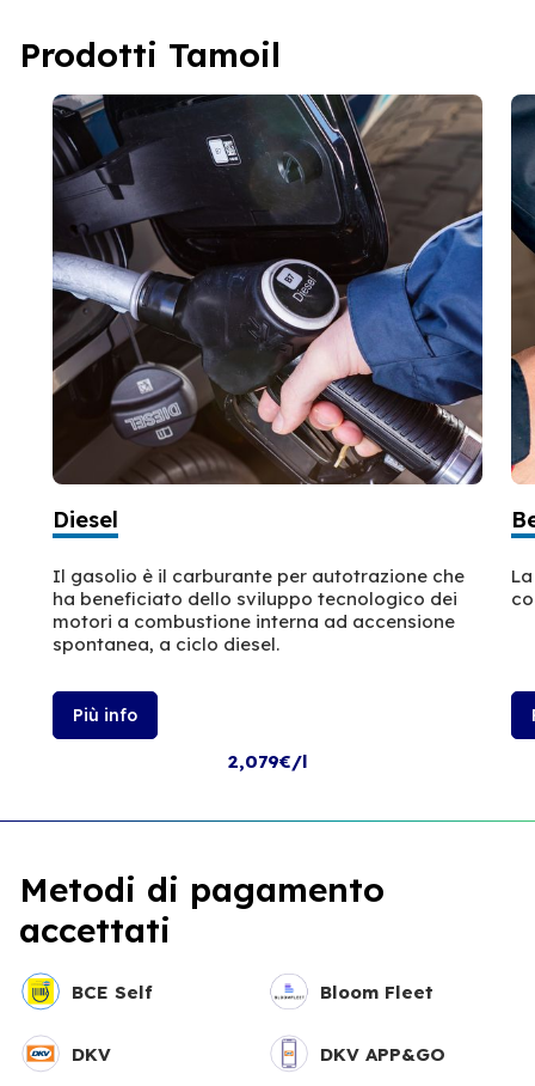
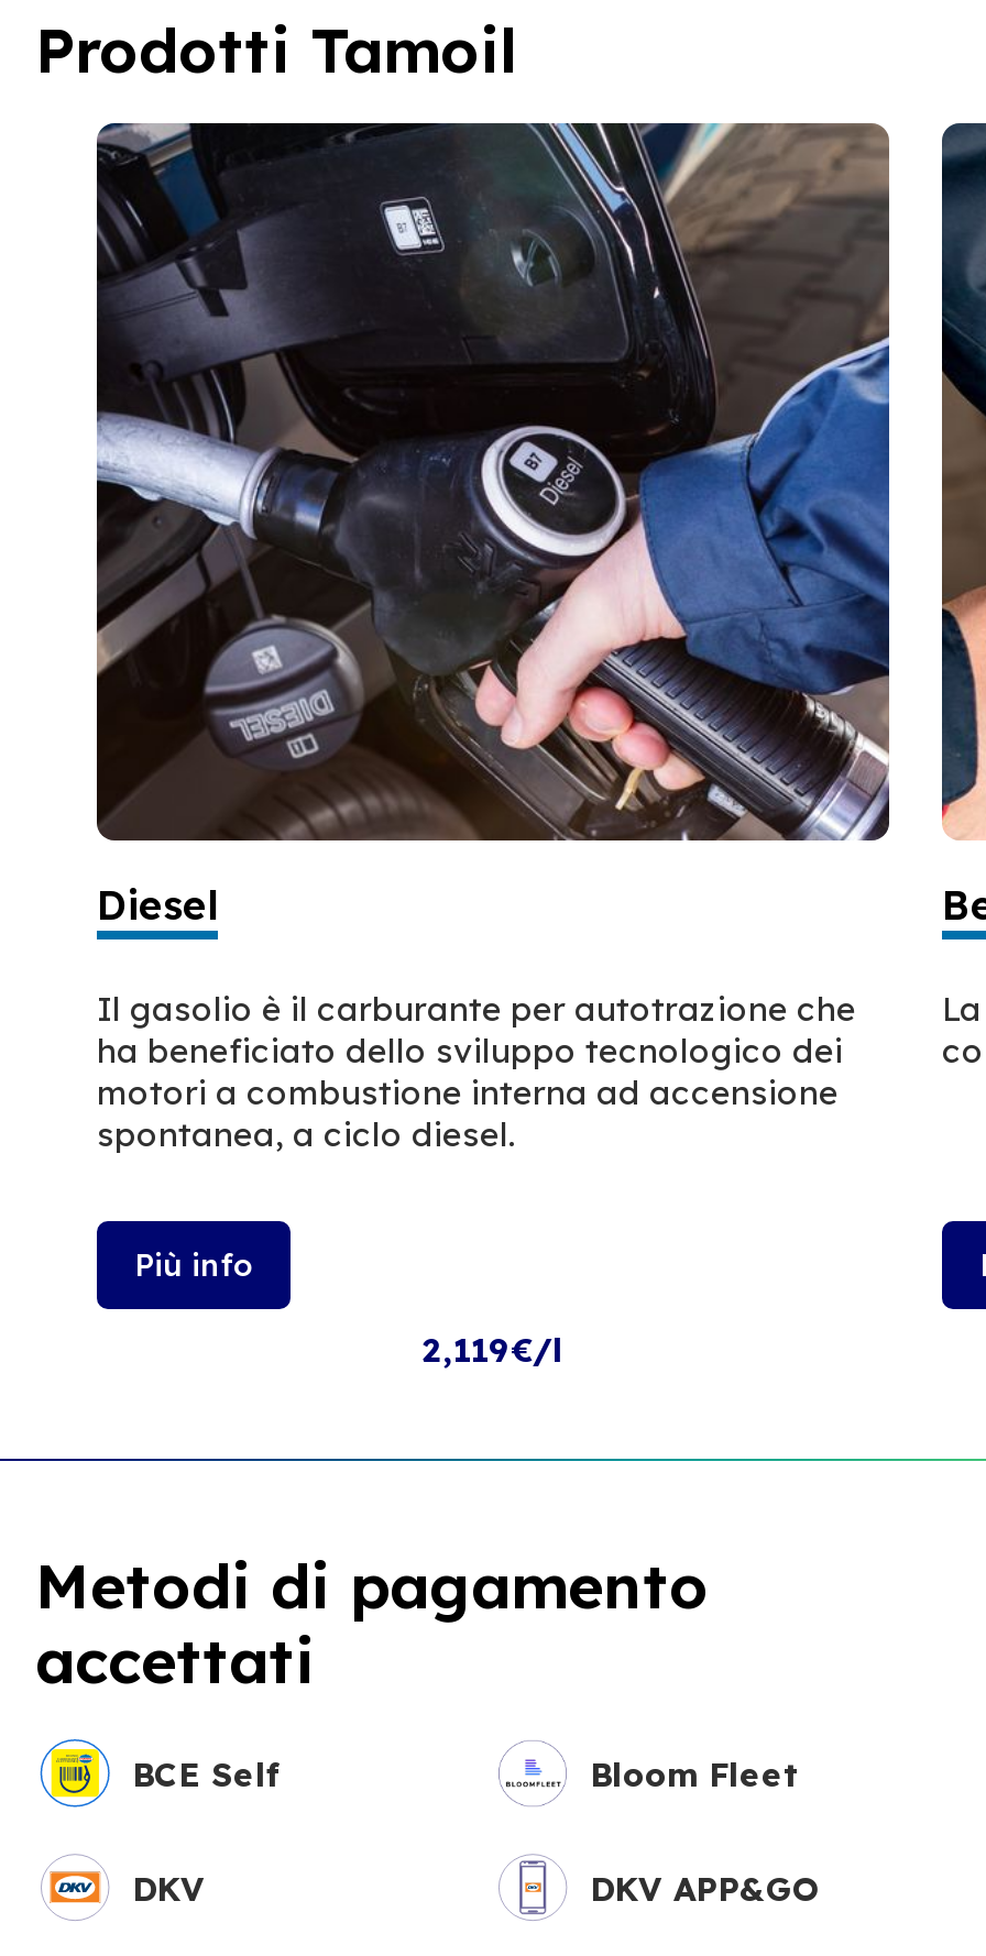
- 2,079€/l
+ 2,119€/l
